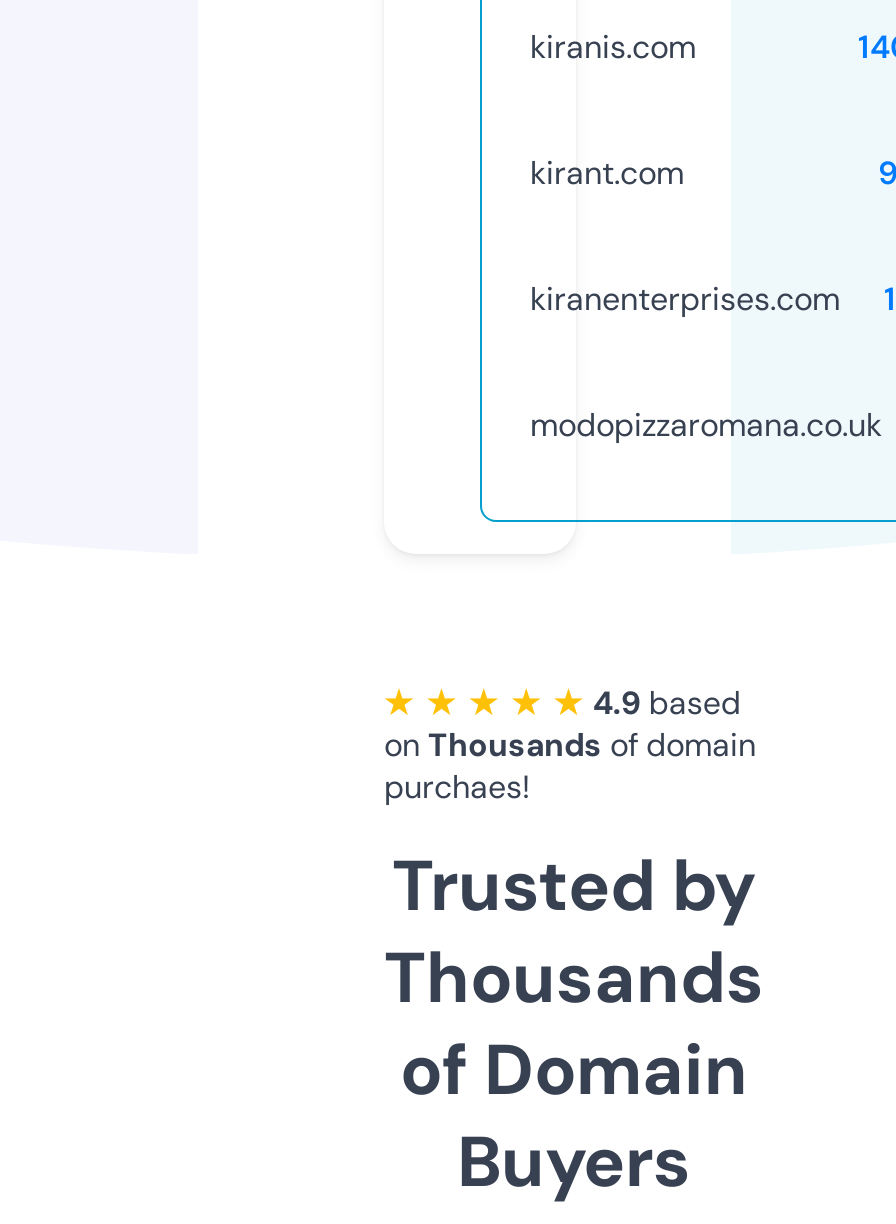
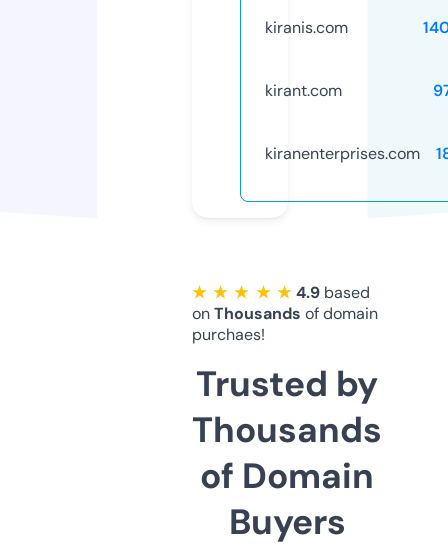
- modopizzaromana.co.uk
